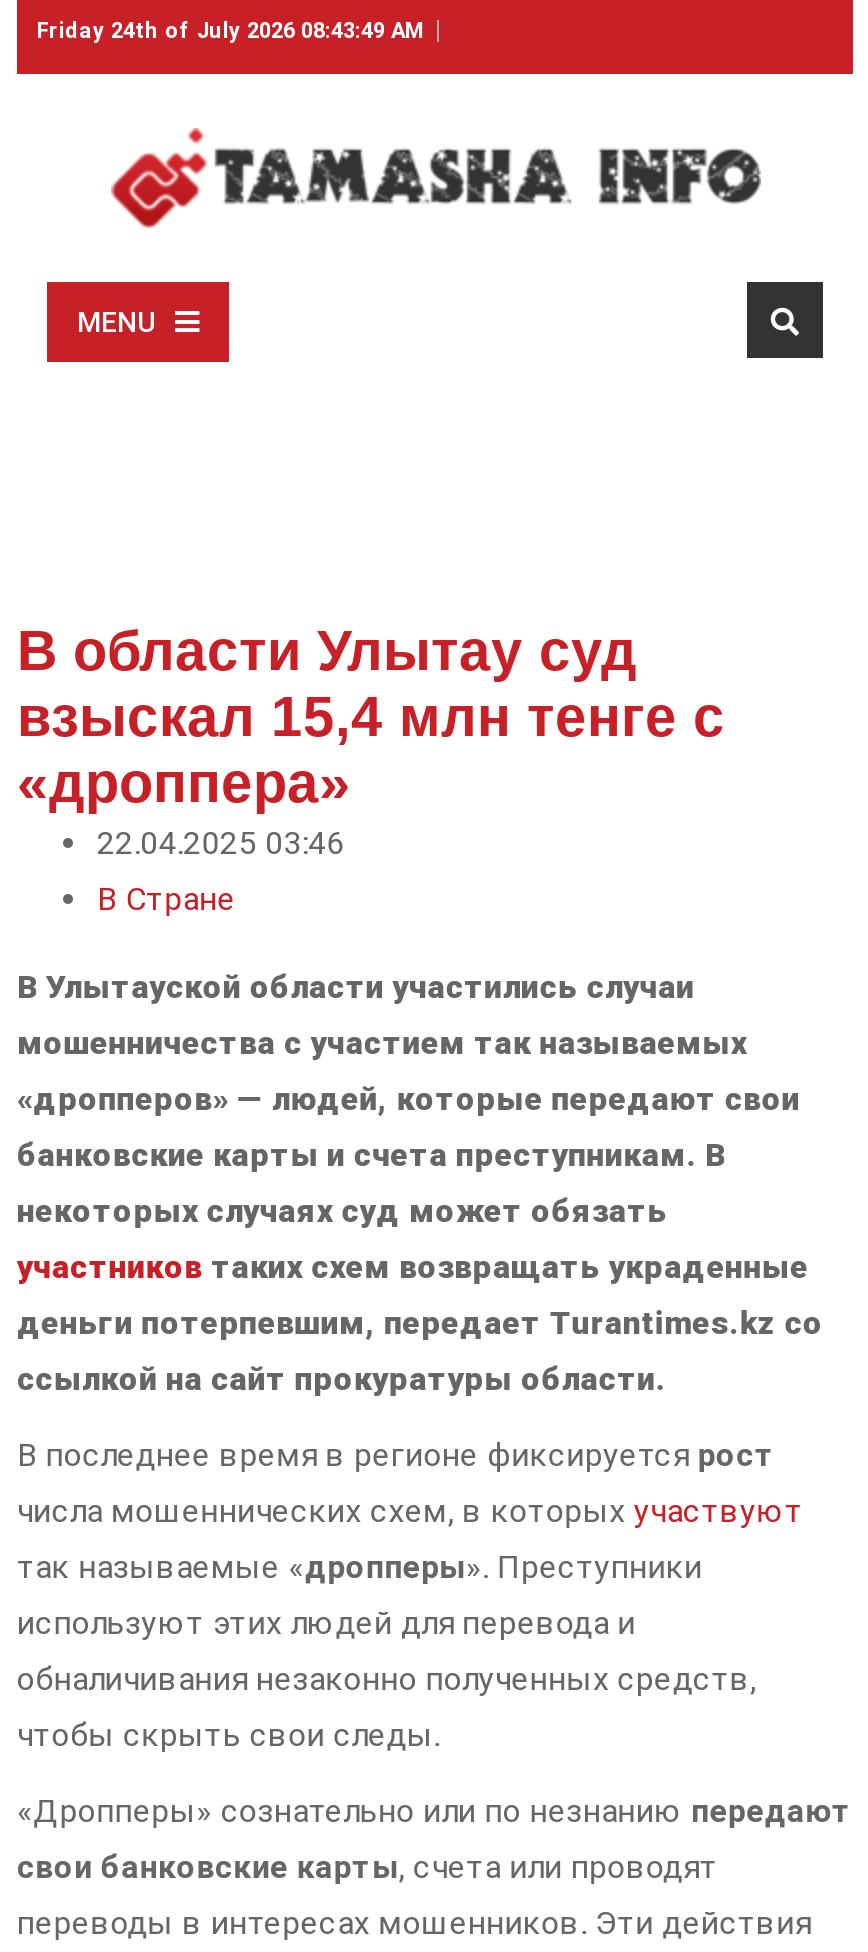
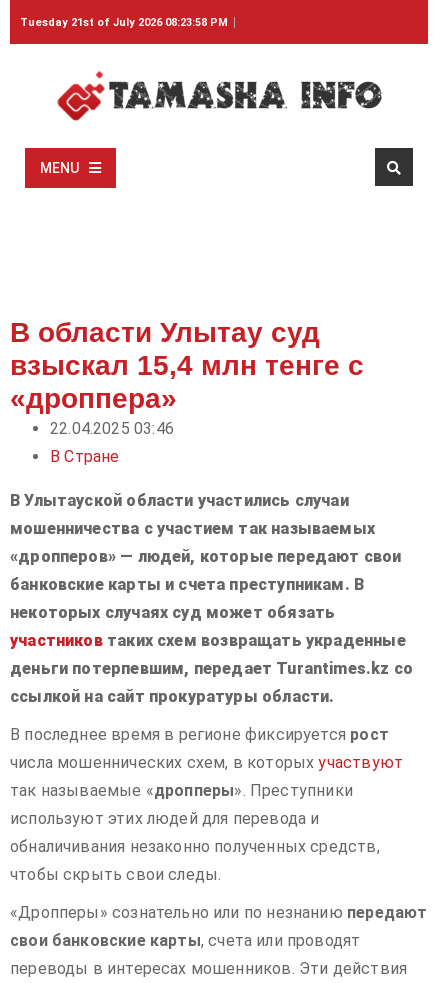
- Friday 24th of July 2026 08:43:49 AM
+ Tuesday 21st of July 2026 08:23:58 PM
